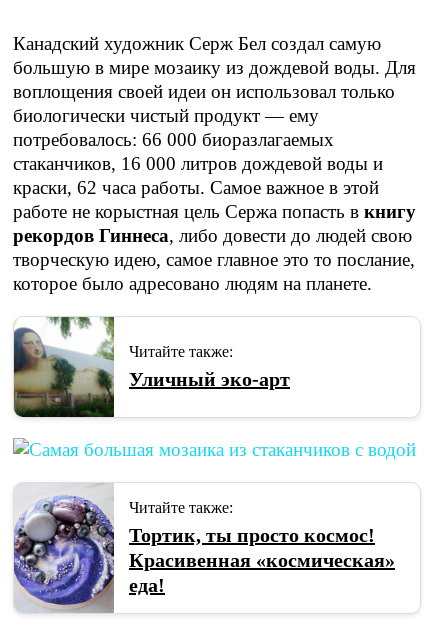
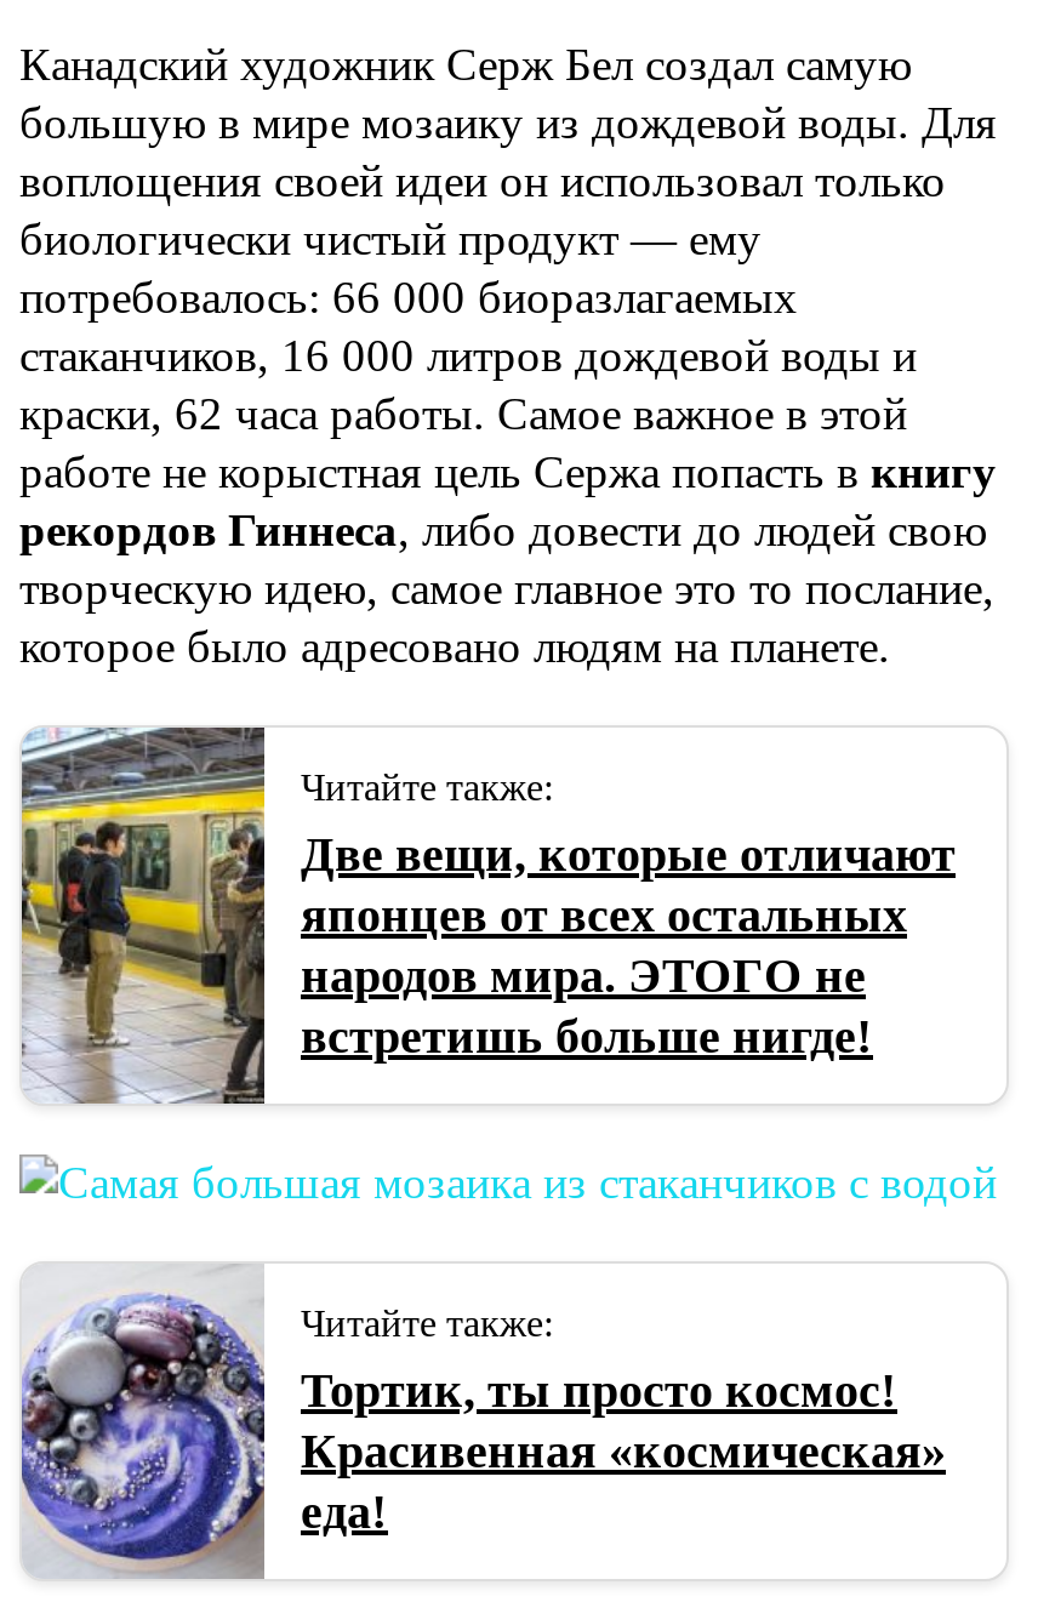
- [image]
- Уличный эко-арт
+ [image]
+ Две вещи, которые отличают
+ японцев от всех остальных
+ народов мира. ЭТОГО не
+ встретишь больше нигде!
